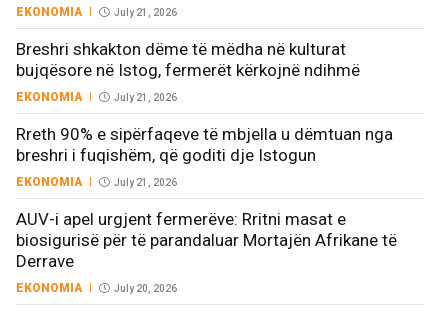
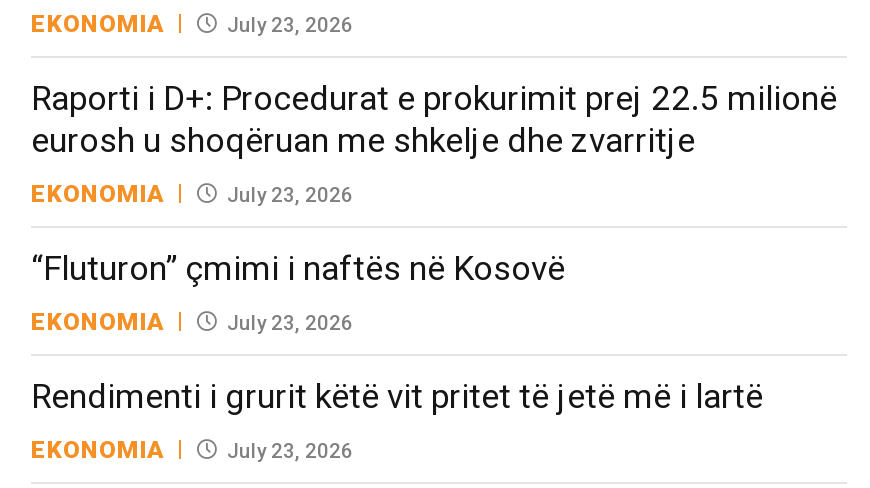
- July 21, 2026
+ July 23, 2026

- Breshri shkakton dëme të mëdha në kulturat
- bujqësore në Istog, fermerët kërkojnë ndihmë
+ Raporti i D+: Procedurat e prokurimit prej 22.5 milionë
+ eurosh u shoqëruan me shkelje dhe zvarritje

- July 21, 2026
+ July 23, 2026

- Rreth 90% e sipërfaqeve të mbjella u dëmtuan nga
- breshri i fuqishëm, që goditi dje Istogun
+ “Fluturon” çmimi i naftës në Kosovë

- July 21, 2026
+ July 23, 2026

- AUV-i apel urgjent fermerëve: Rritni masat e
- biosigurisë për të parandaluar Mortajën Afrikane të
- Derrave
+ Rendimenti i grurit këtë vit pritet të jetë më i lartë

- July 20, 2026
+ July 23, 2026
